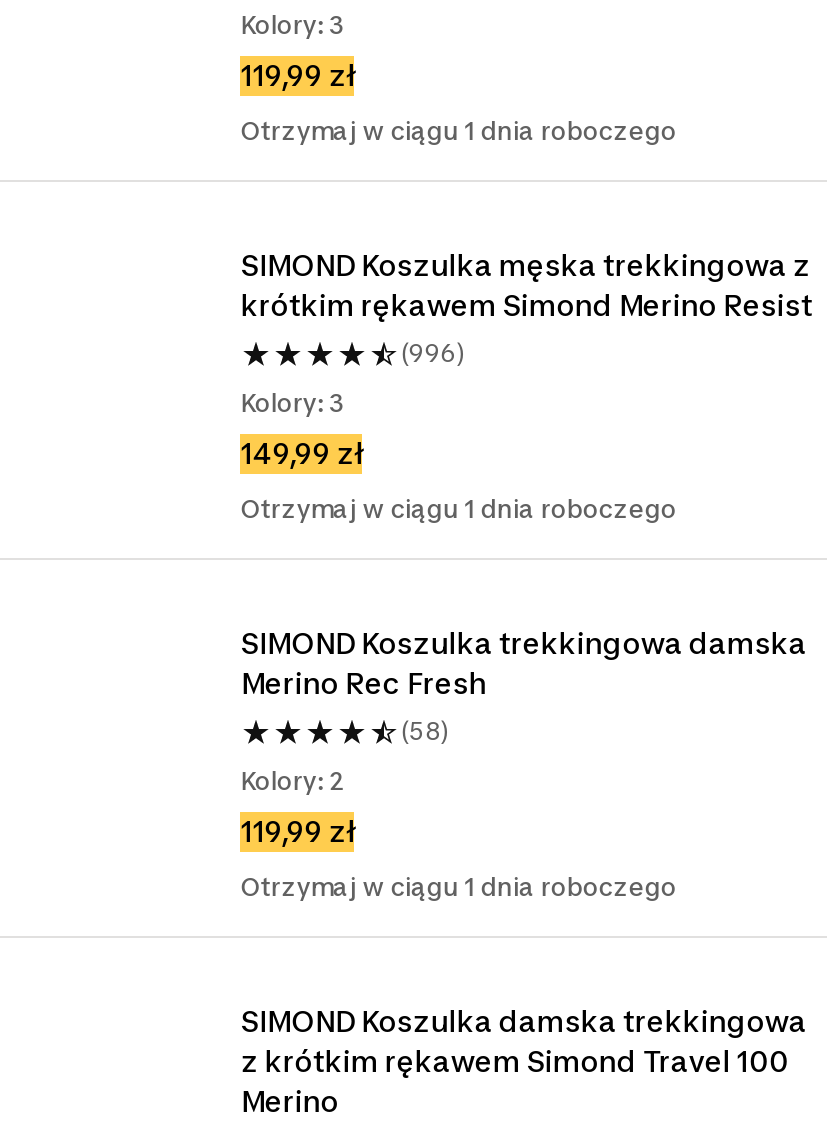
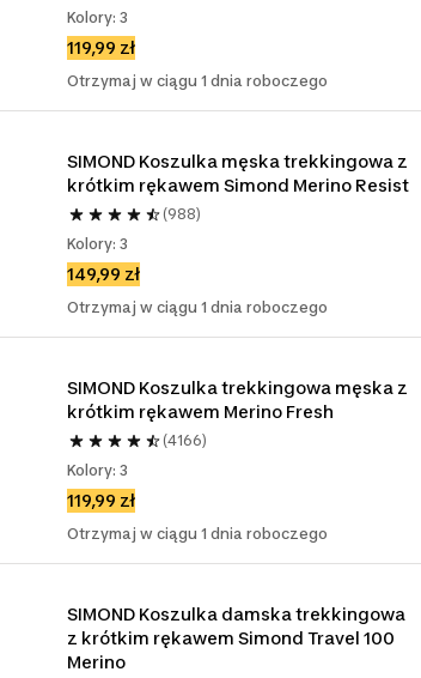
- (996)
+ (988)

- SIMOND Koszulka trekkingowa damska
- Merino Rec Fresh
+ SIMOND Koszulka trekkingowa męska z
+ krótkim rękawem Merino Fresh

- (58)
+ (4166)

- Kolory: 2
+ Kolory: 3
